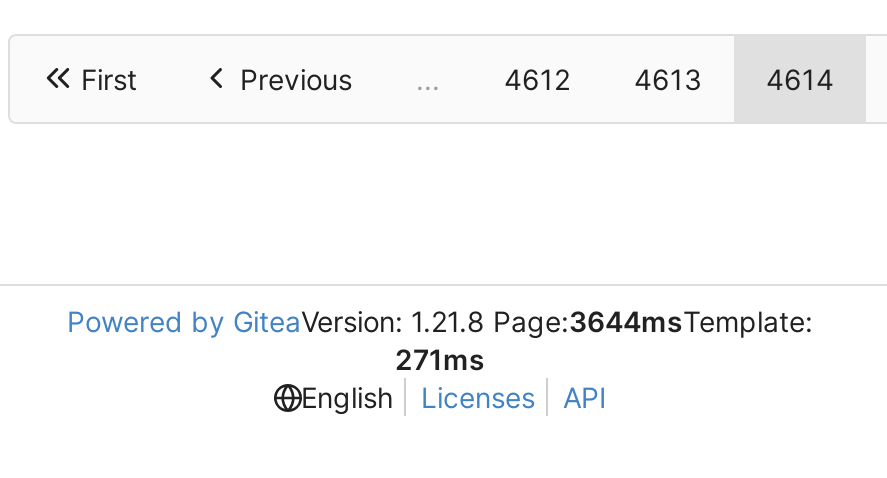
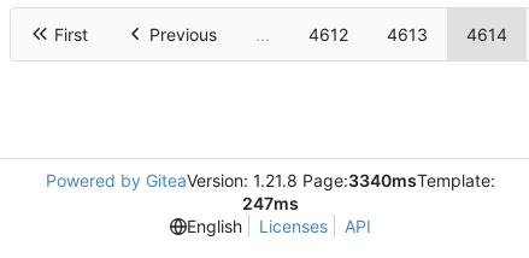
- Powered by GiteaVersion: 1.21.8 Page:3644msTemplate:
- 271ms
+ Powered by GiteaVersion: 1.21.8 Page:3340msTemplate:
+ 247ms
